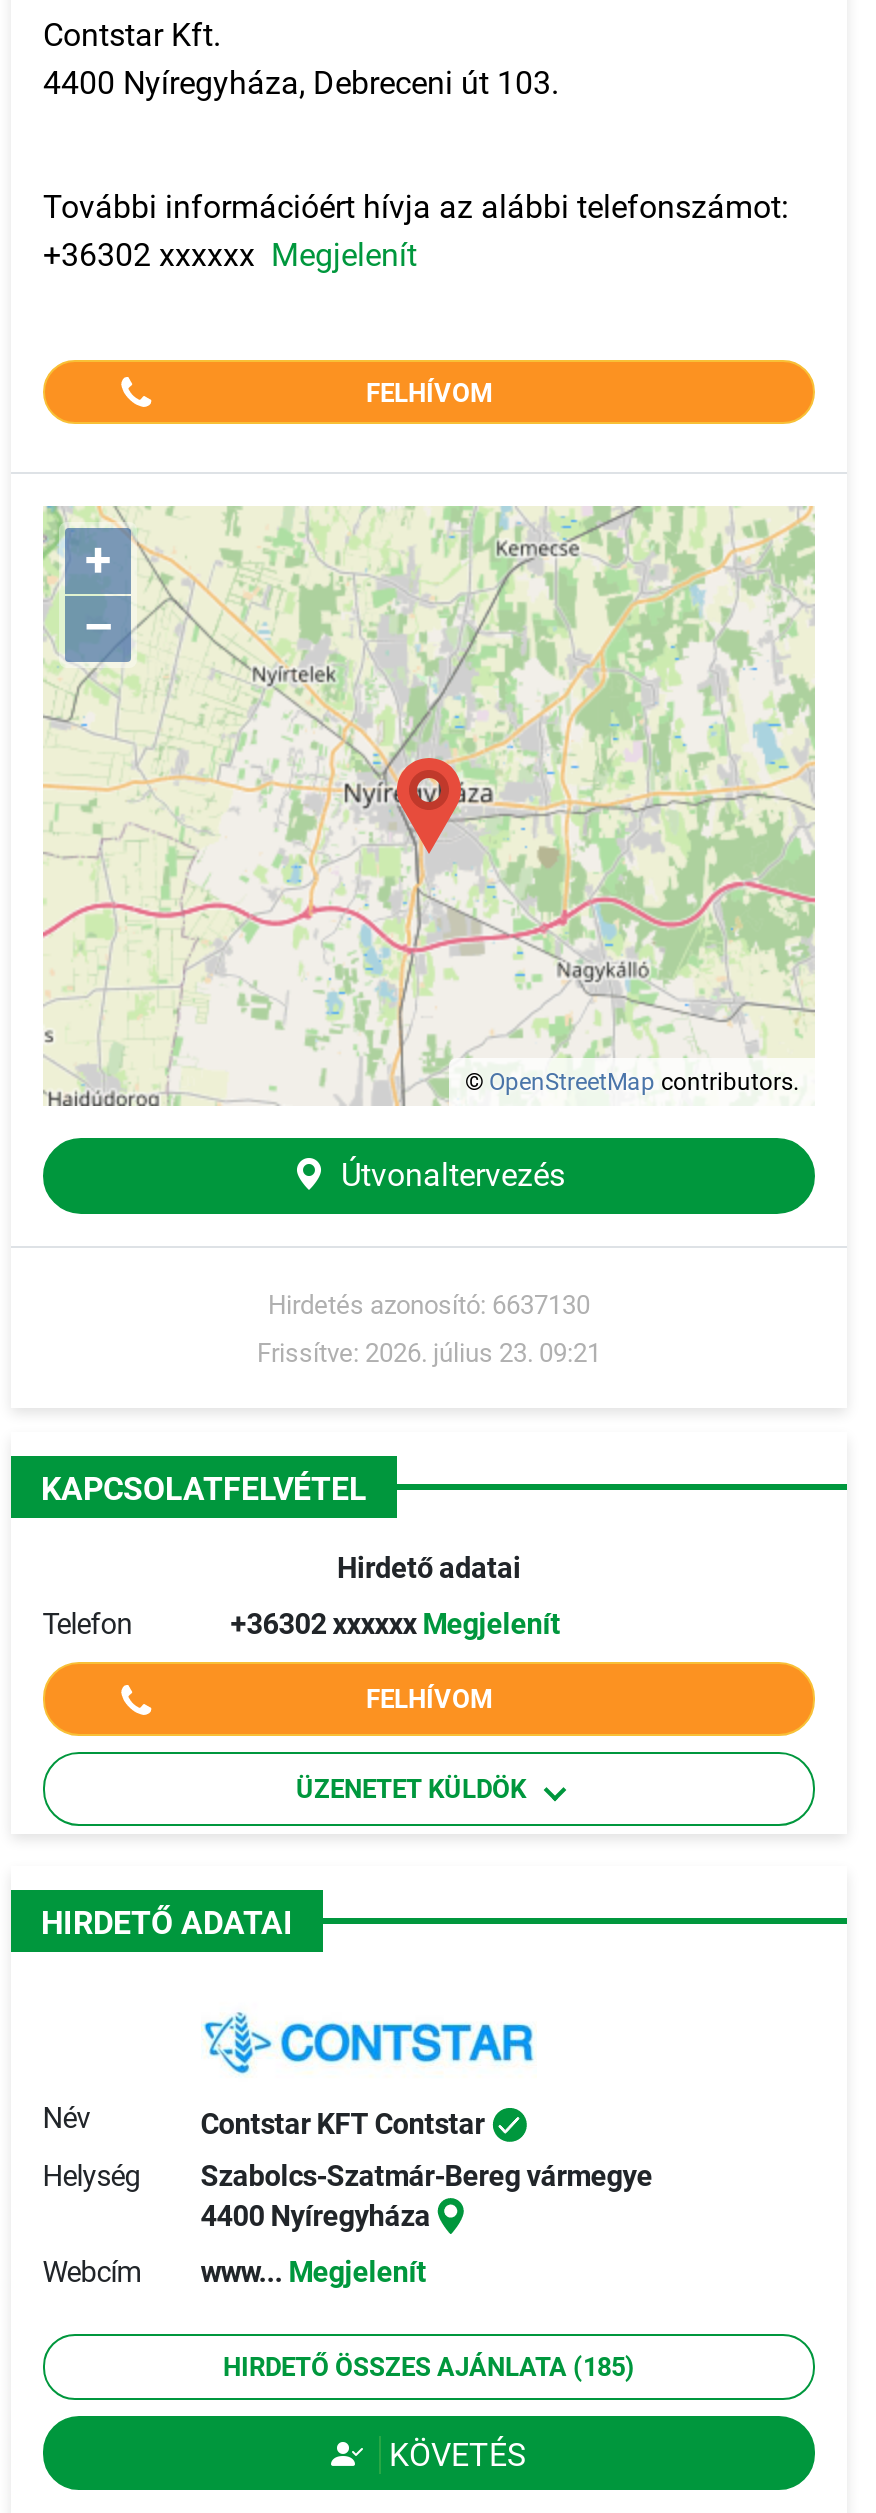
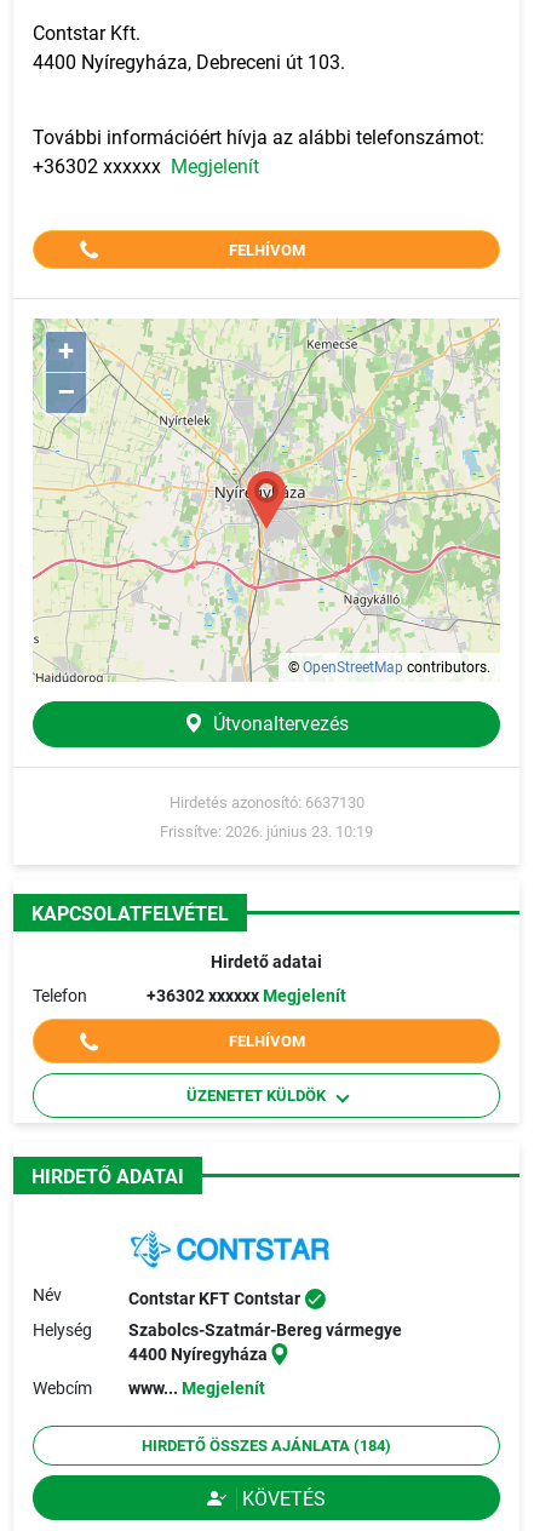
- Frissítve: 2026. július 23. 09:21
+ Frissítve: 2026. június 23. 10:19

- HIRDETŐ ÖSSZES AJÁNLATA (185)
+ HIRDETŐ ÖSSZES AJÁNLATA (184)
